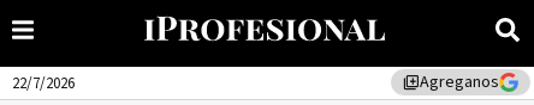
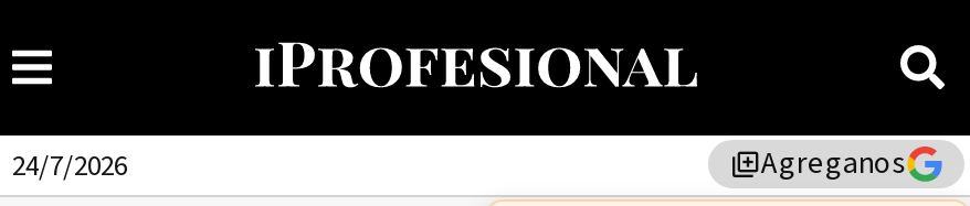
- 22/7/2026
+ 24/7/2026
